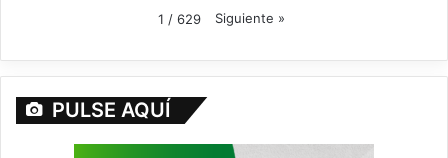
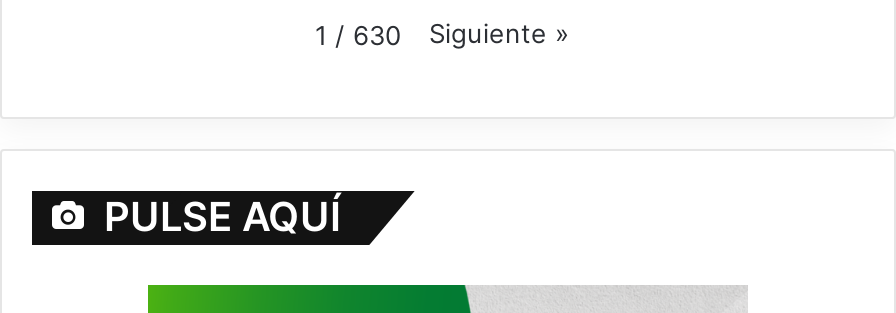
- 1 / 629 Siguiente »
+ 1 / 630 Siguiente »
